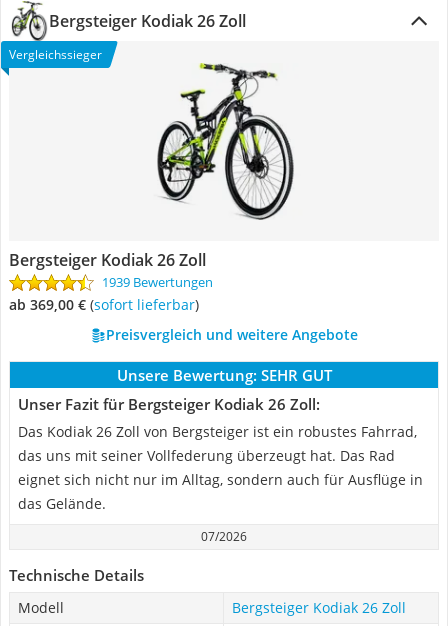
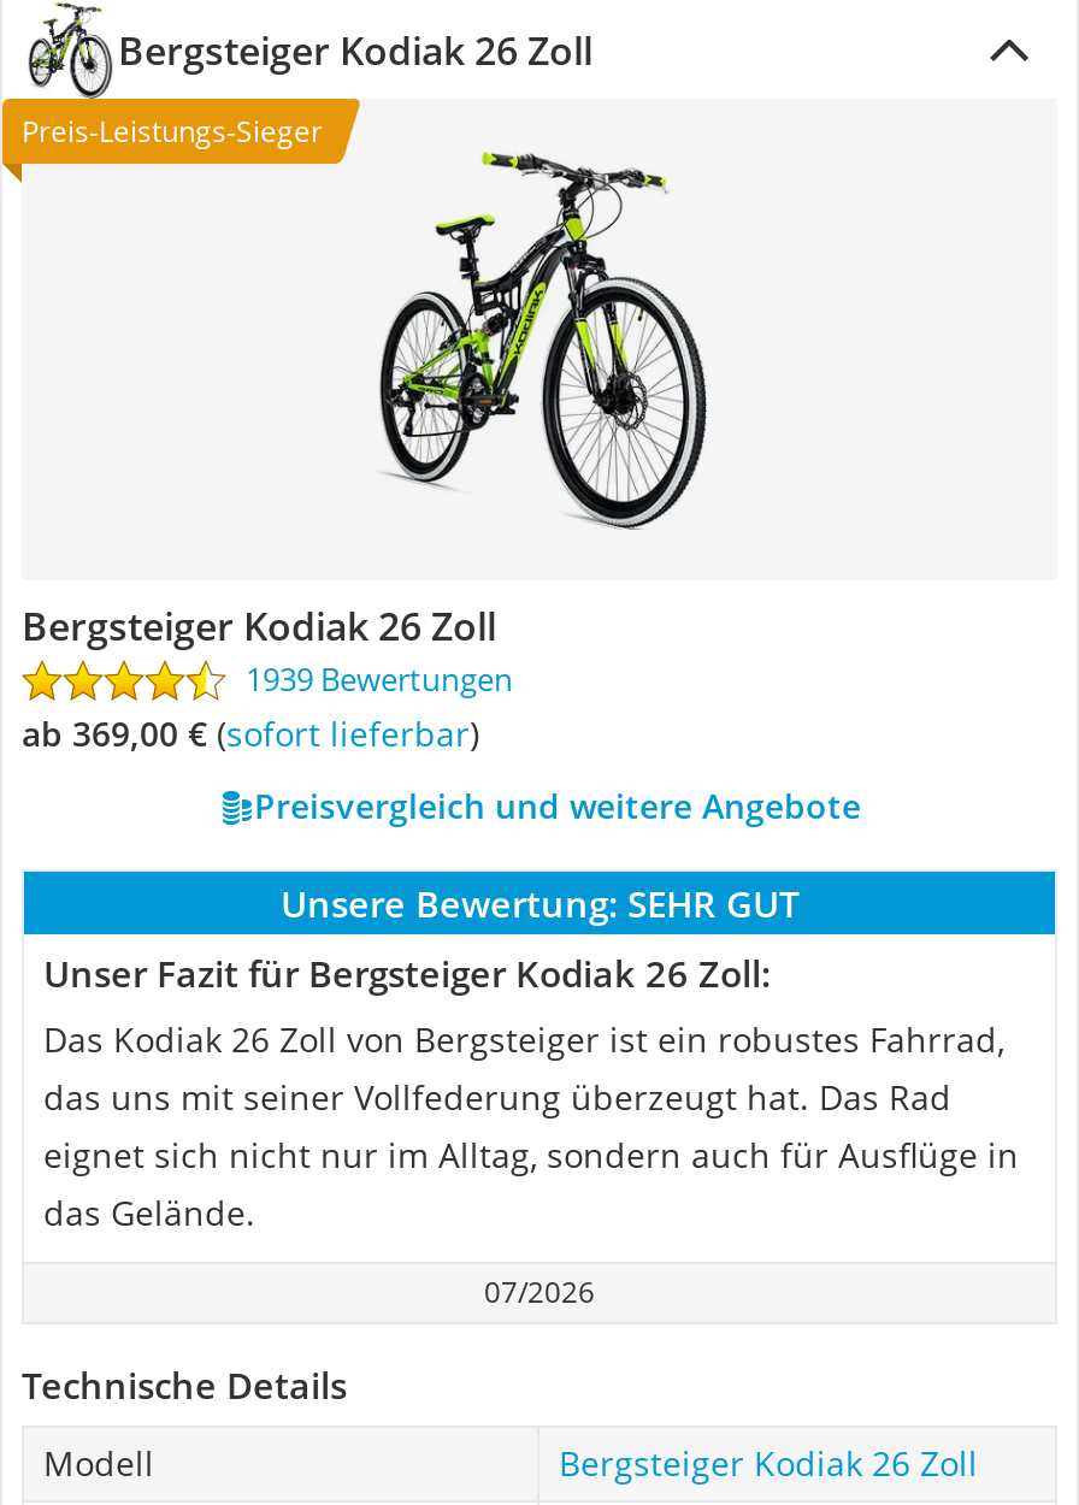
- Vergleichssieger
+ Preis-Leistungs-Sieger
